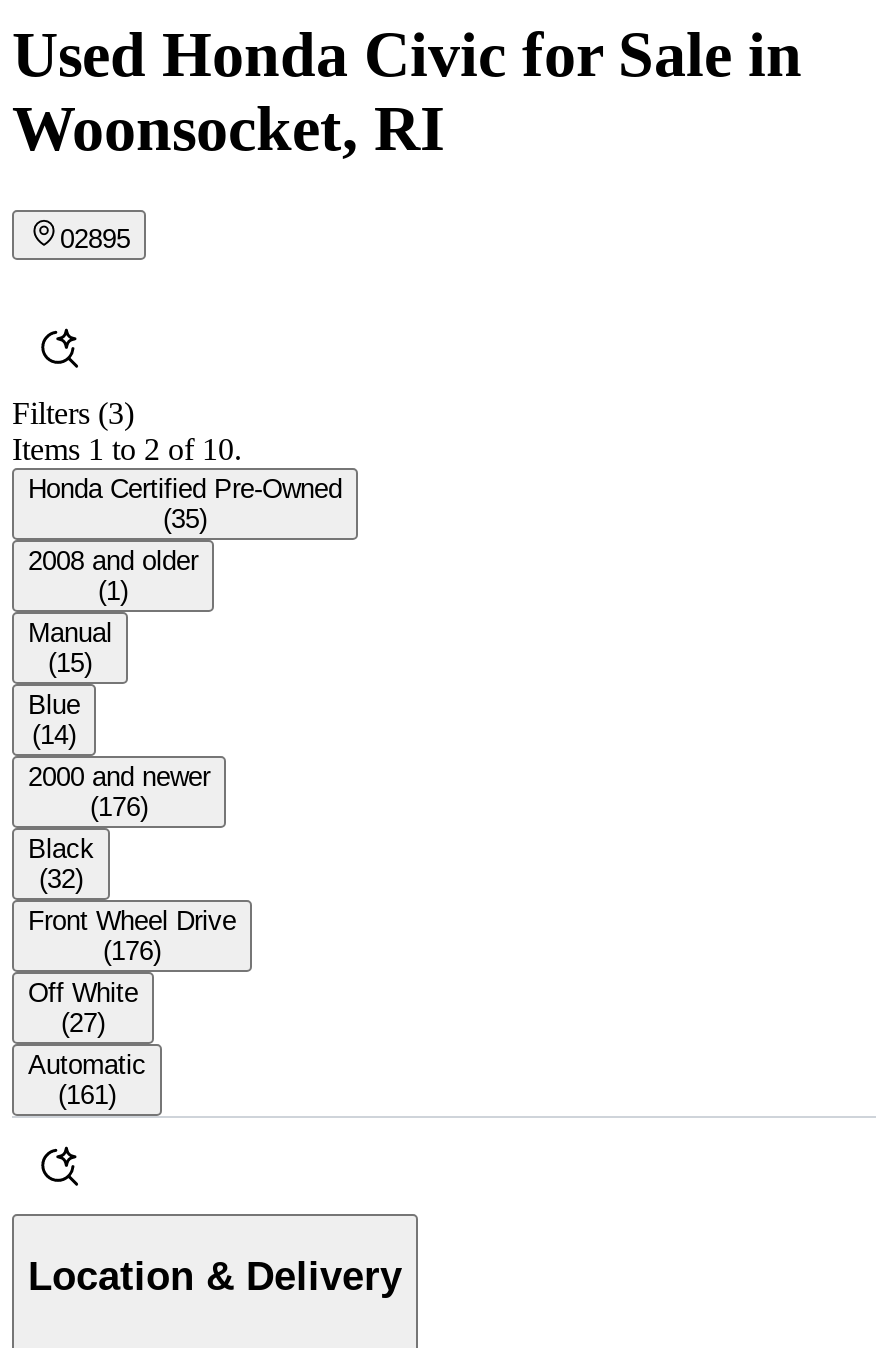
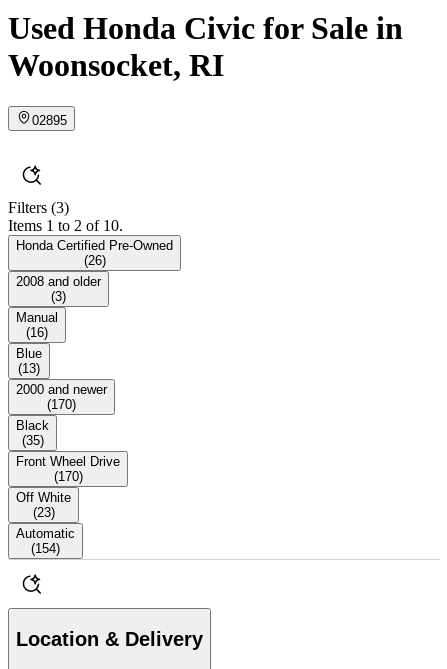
- (35)
+ (26)

- (1)
+ (3)

- (15)
+ (16)

- (14)
+ (13)

- (176)
+ (170)

- (32)
+ (35)

- (176)
+ (170)

- (27)
+ (23)

- (161)
+ (154)
